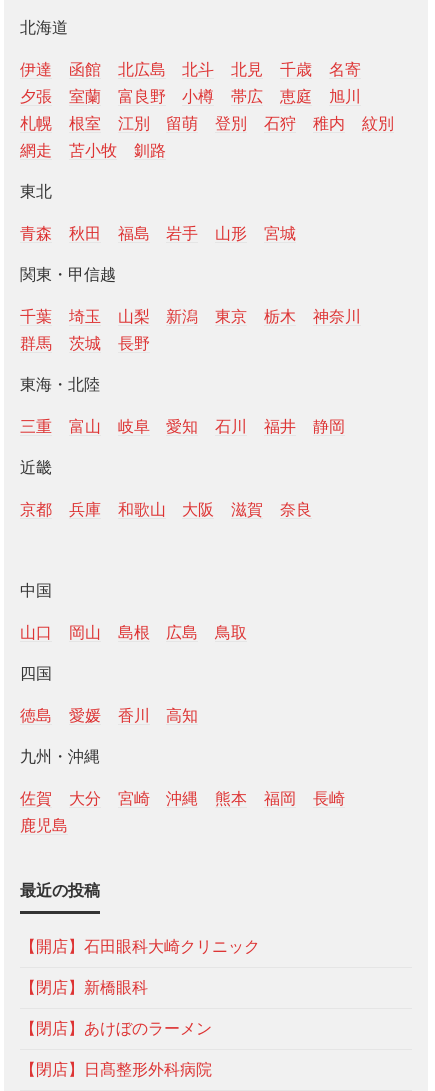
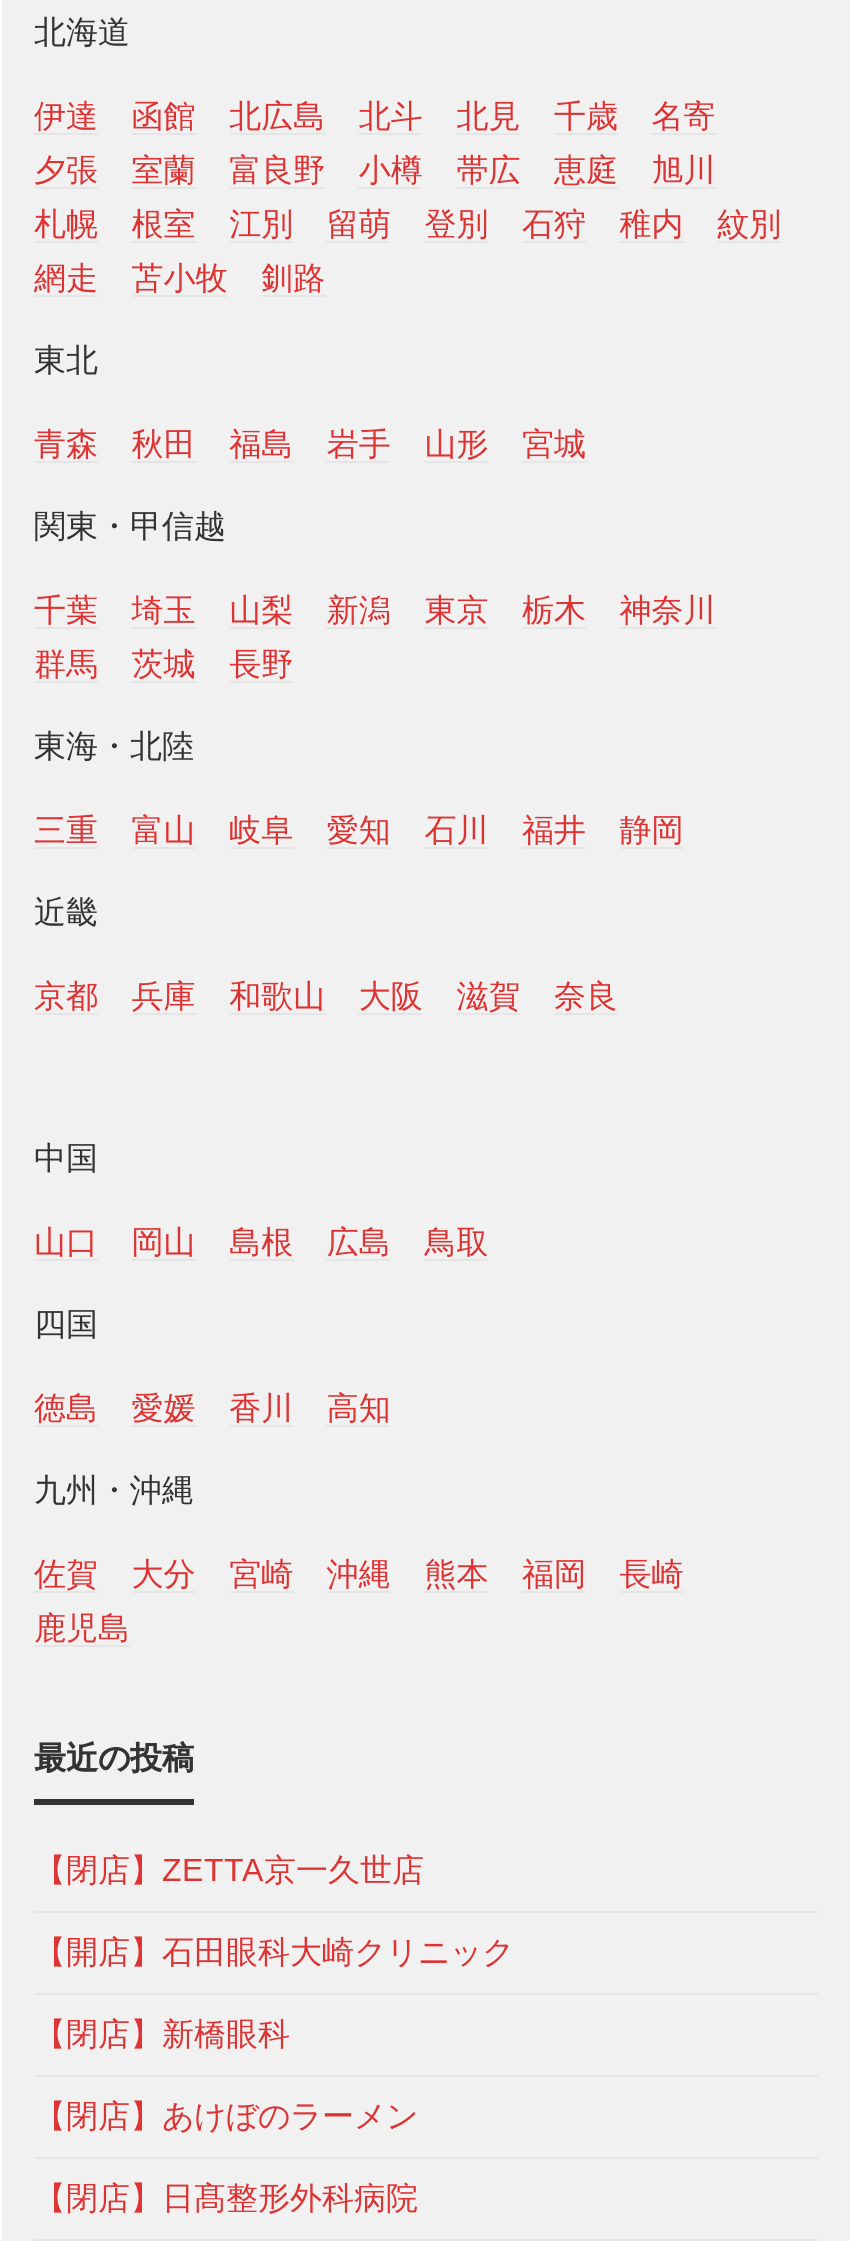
+ 【閉店】ZETTA京一久世店
